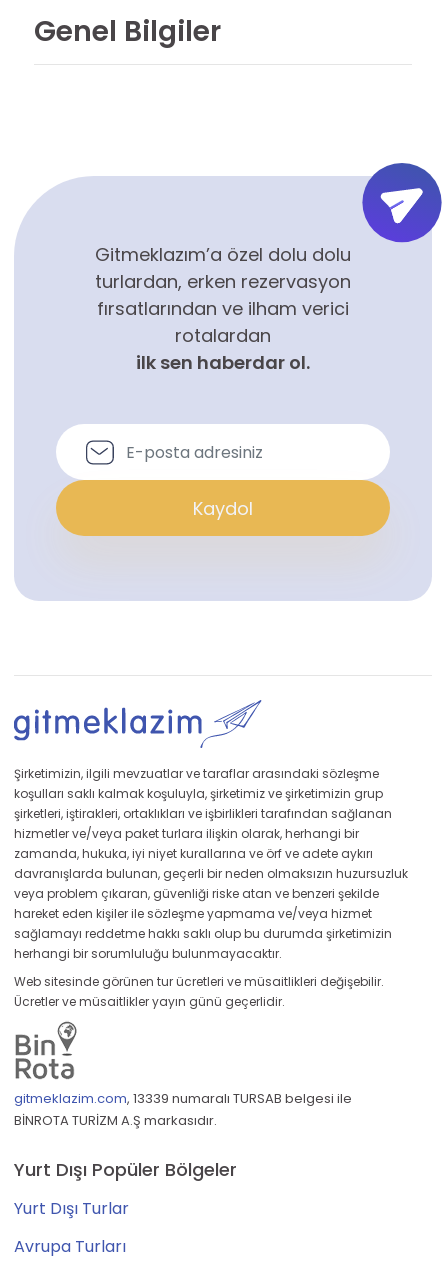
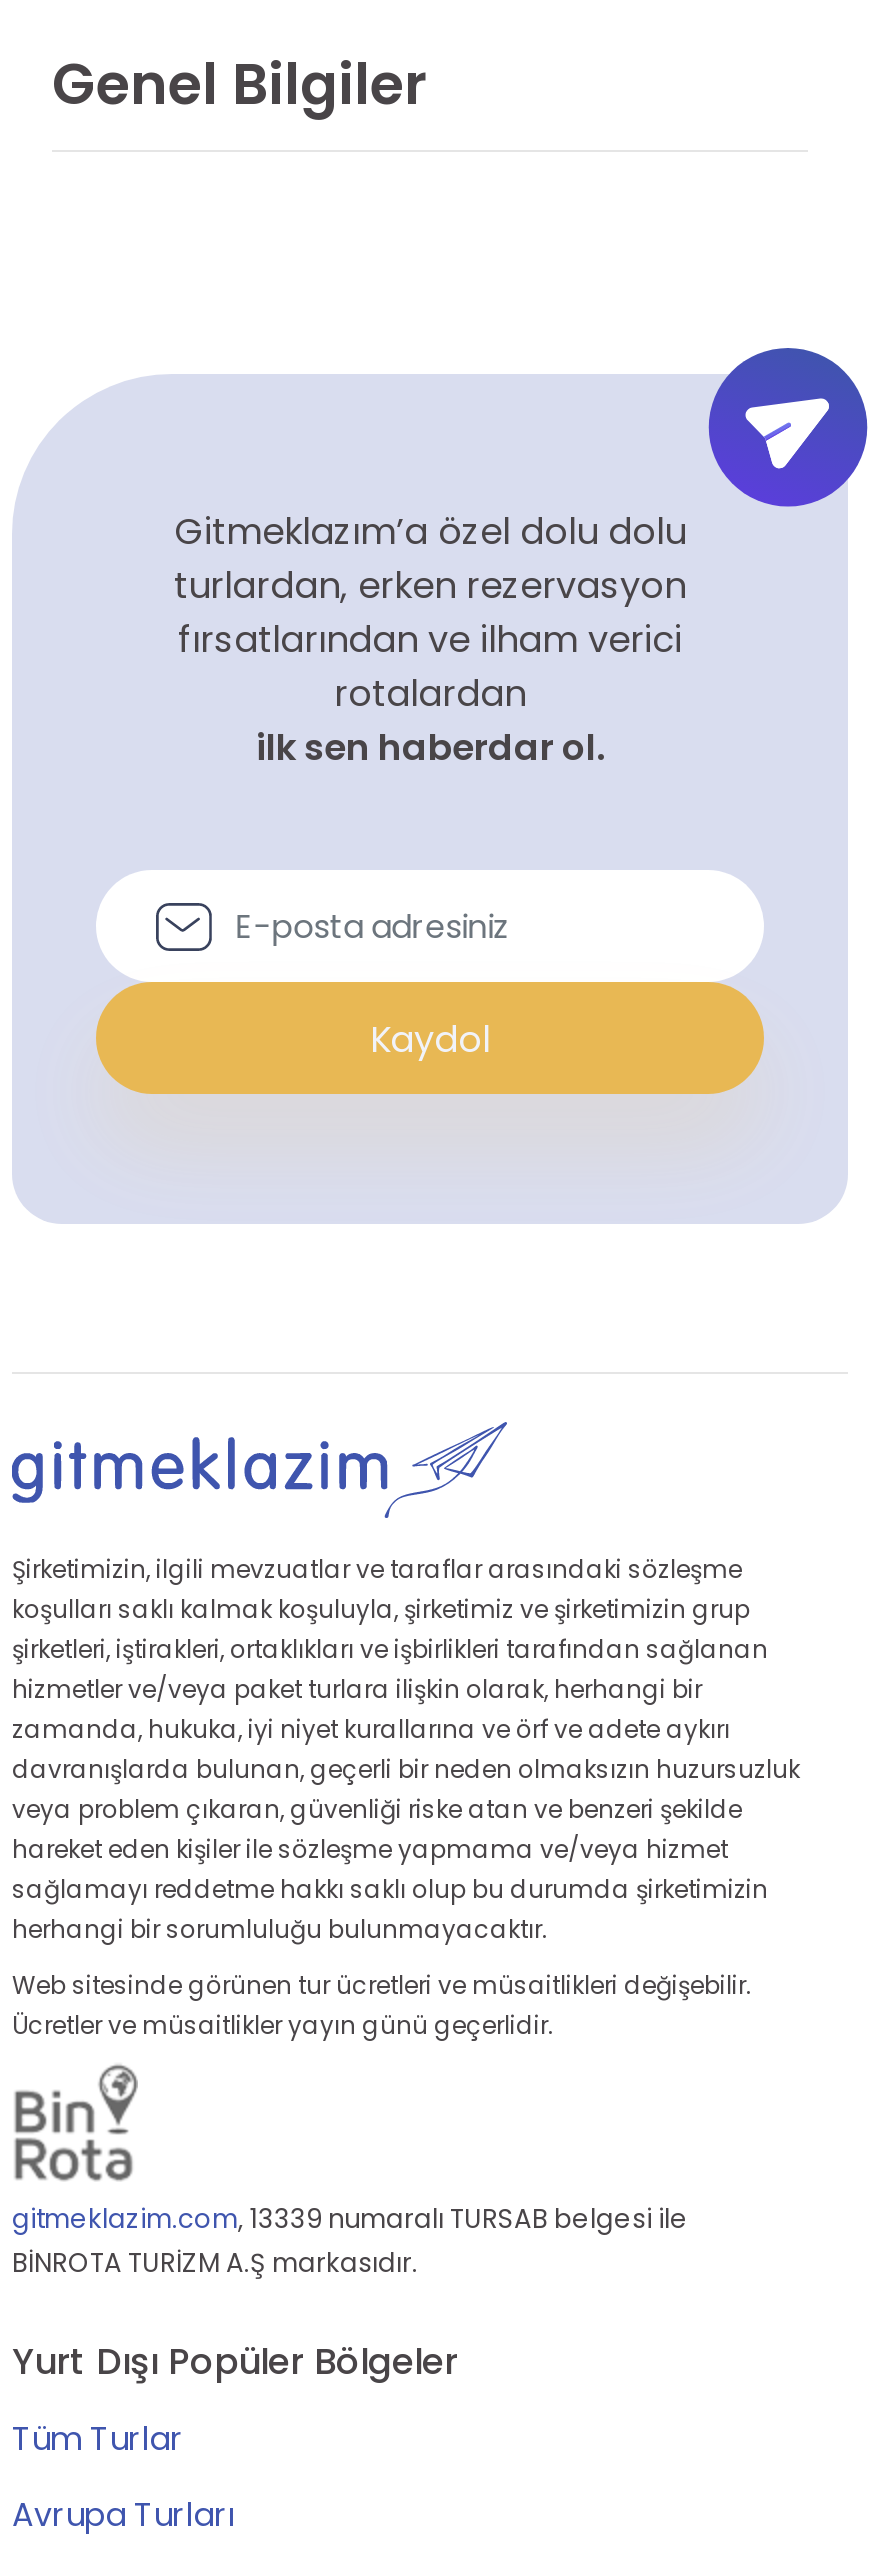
- Yurt Dışı Turlar
+ Tüm Turlar
